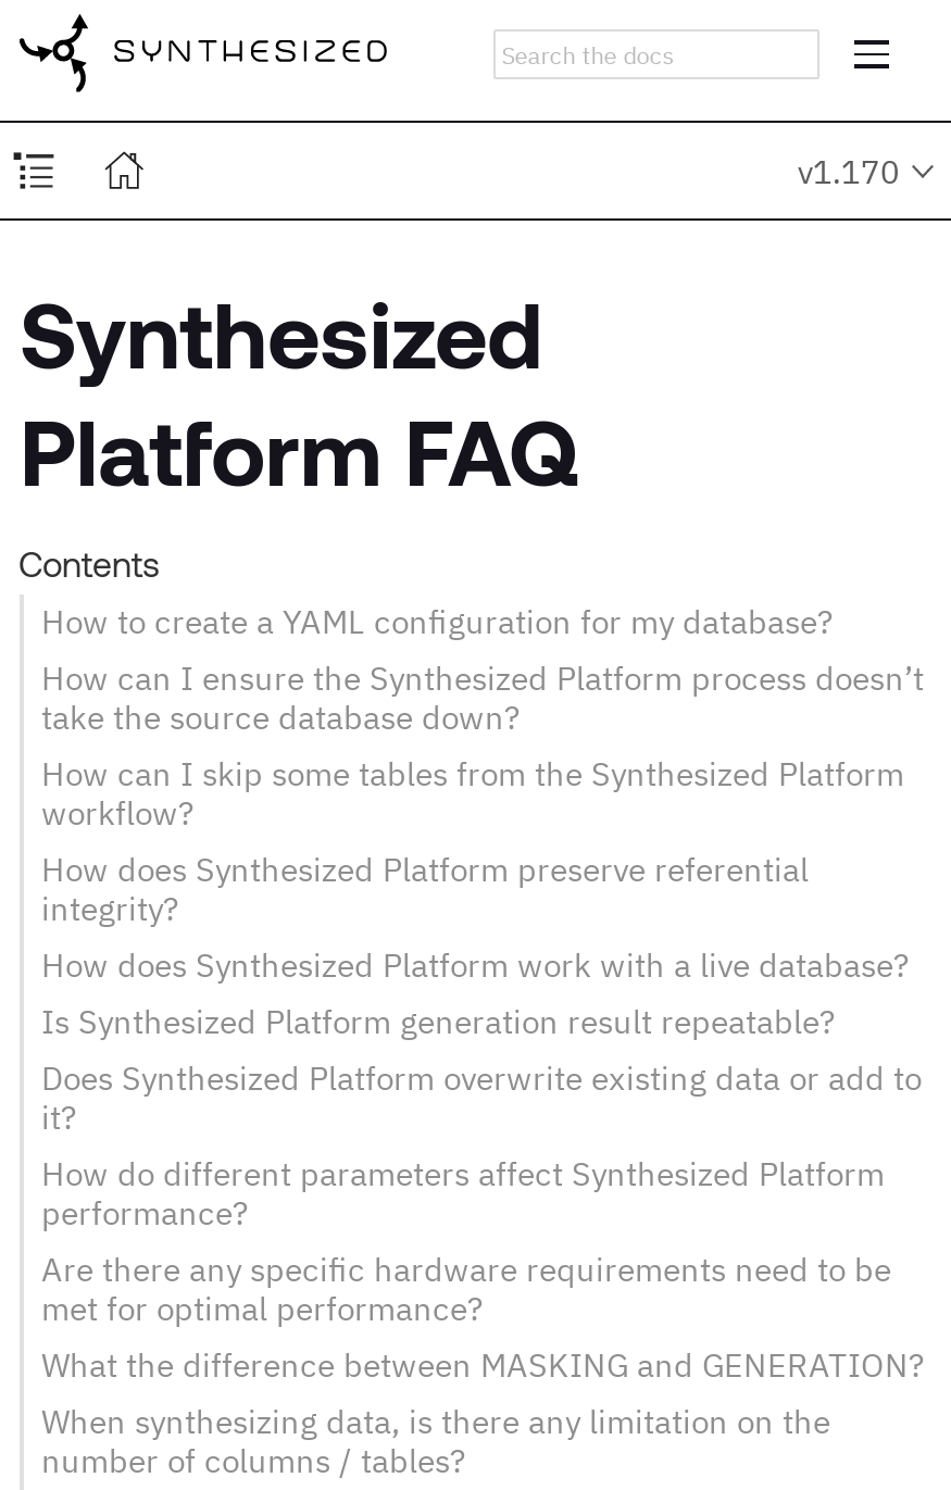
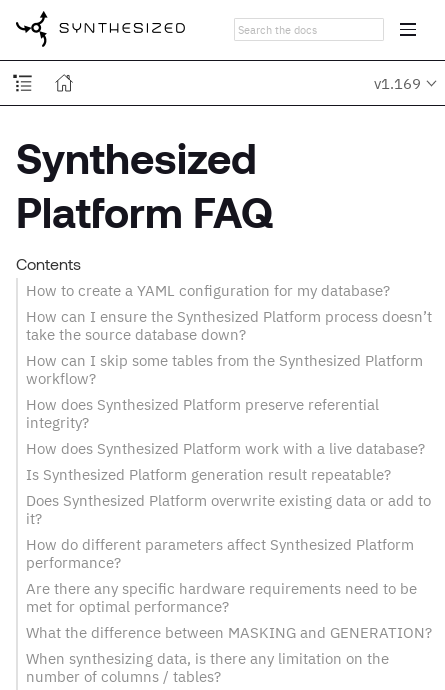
- v1.170
+ v1.169
